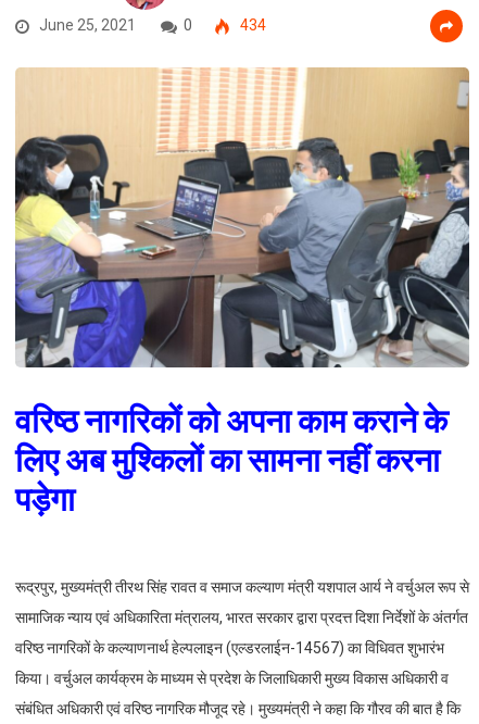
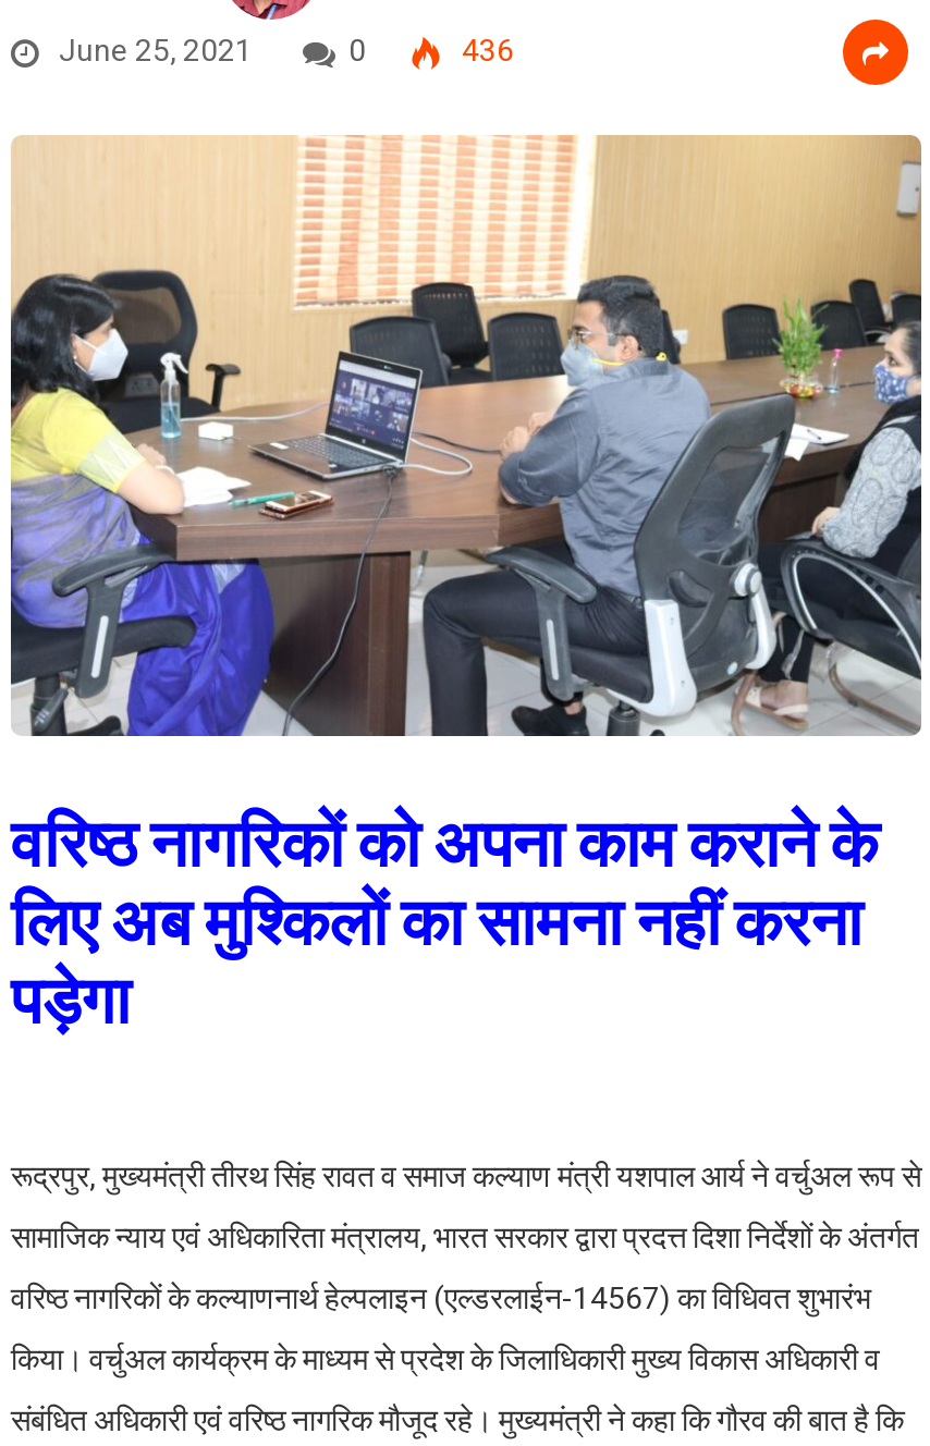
- 434
+ 436
